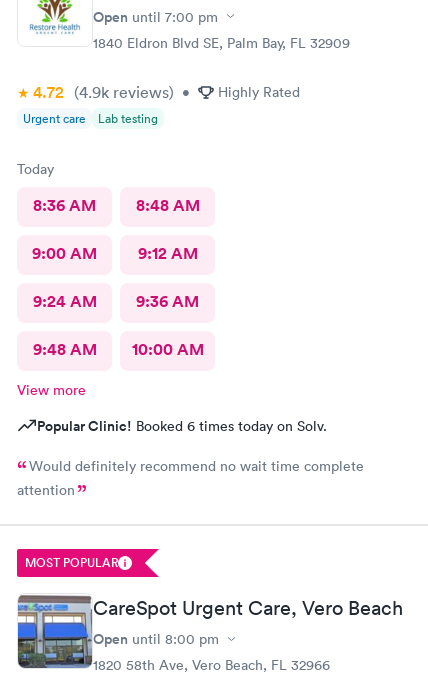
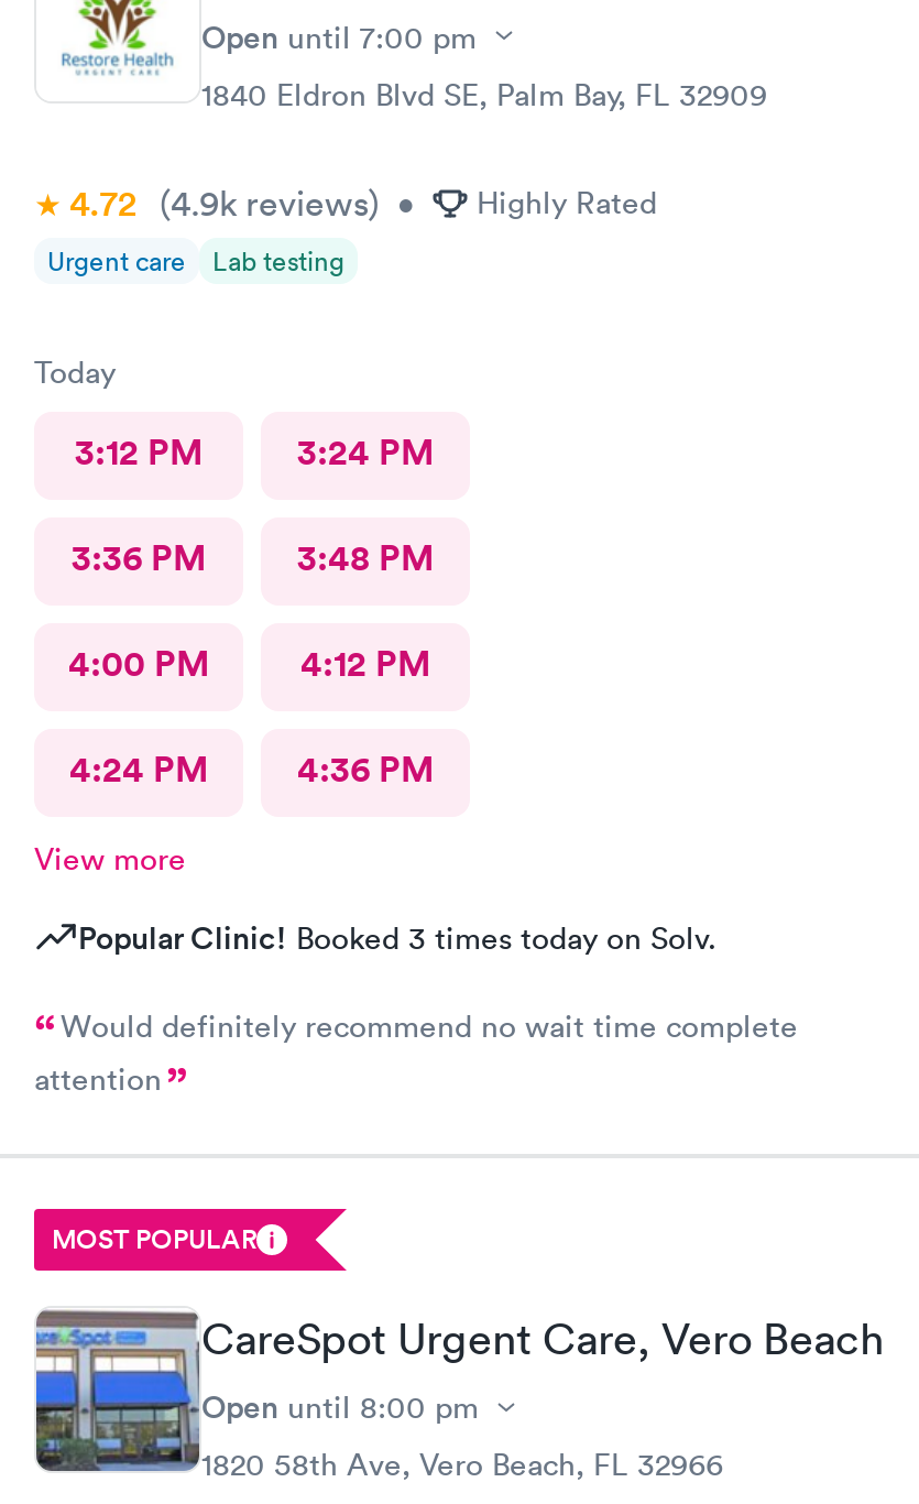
- 8:36 AM
- 8:48 AM
+ 3:12 PM
+ 3:24 PM

- 9:00 AM
- 9:12 AM
+ 3:36 PM
+ 3:48 PM

- 9:24 AM
- 9:36 AM
+ 4:00 PM
+ 4:12 PM

- 9:48 AM
- 10:00 AM
+ 4:24 PM
+ 4:36 PM

- Popular Clinic! Booked 6 times today on Solv.
+ Popular Clinic! Booked 3 times today on Solv.
